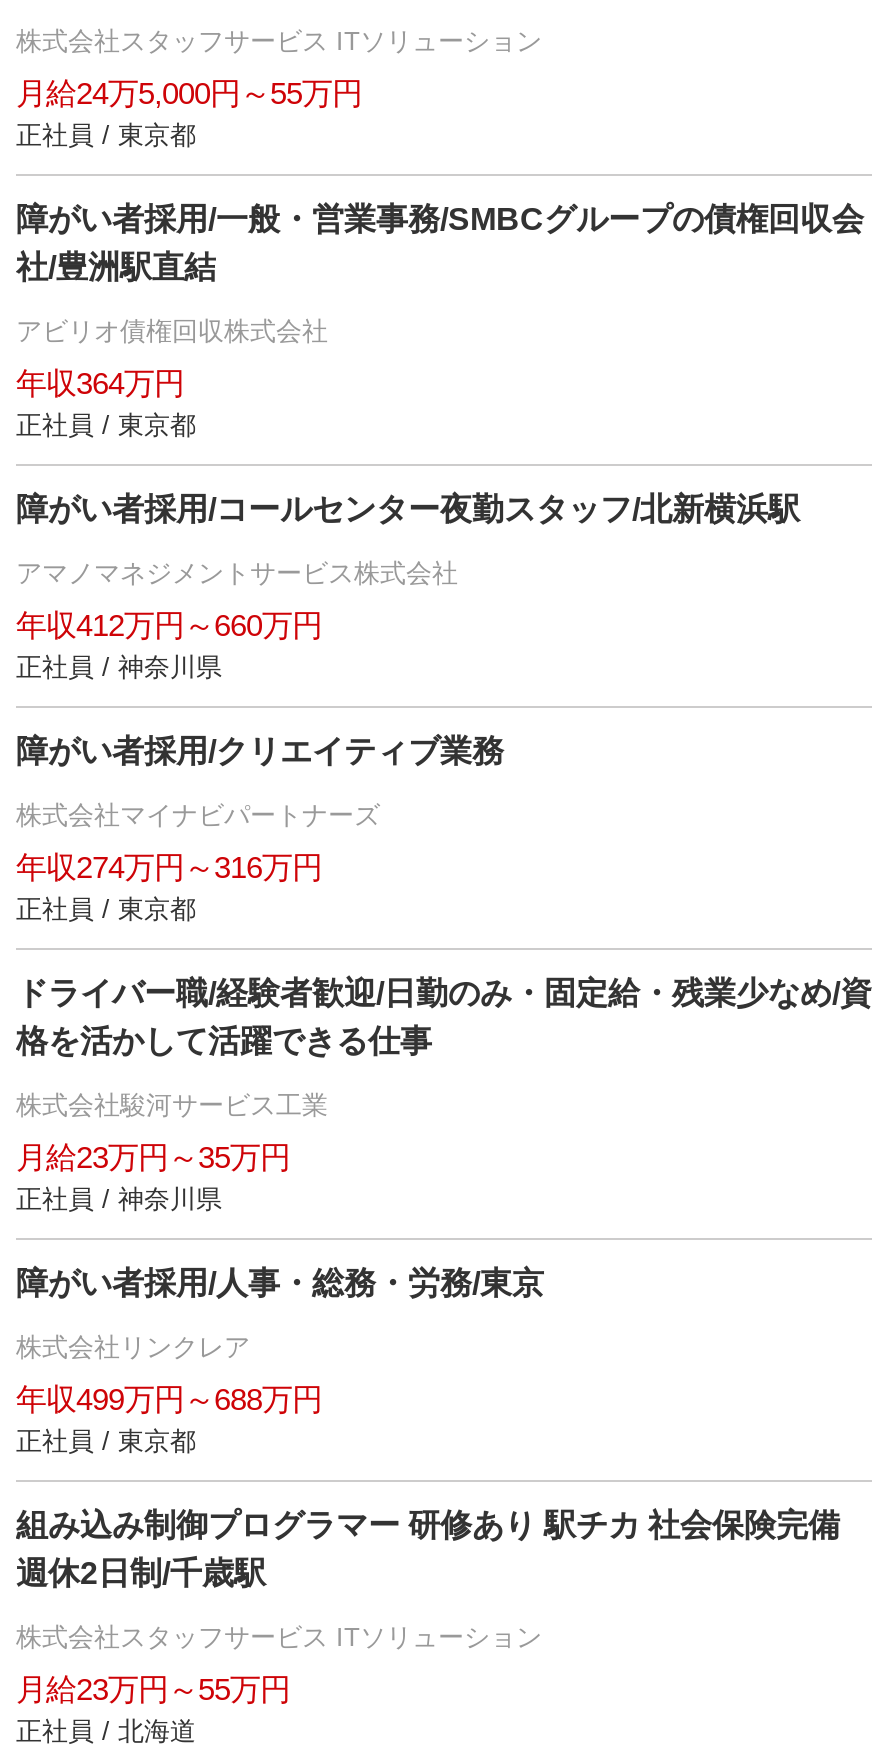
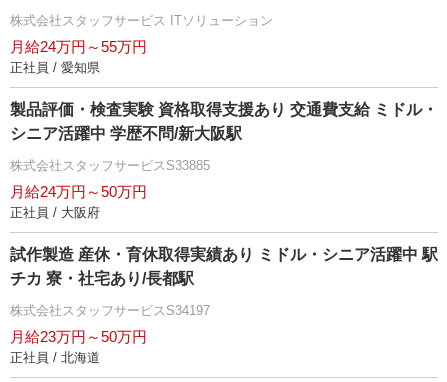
- 月給24万5,000円～55万円
- 正社員 / 東京都
- 障がい者採用/一般・営業事務/SMBCグループの債権回収会
- 社/豊洲駅直結
- アビリオ債権回収株式会社
- 年収364万円
- 正社員 / 東京都
- 障がい者採用/コールセンター夜勤スタッフ/北新横浜駅
- アマノマネジメントサービス株式会社
- 年収412万円～660万円
- 正社員 / 神奈川県
- 障がい者採用/クリエイティブ業務
- 株式会社マイナビパートナーズ
- 年収274万円～316万円
- 正社員 / 東京都
- ドライバー職/経験者歓迎/日勤のみ・固定給・残業少なめ/資
- 格を活かして活躍できる仕事
- 株式会社駿河サービス工業
- 月給23万円～35万円
- 正社員 / 神奈川県
- 障がい者採用/人事・総務・労務/東京
- 株式会社リンクレア
- 年収499万円～688万円
- 正社員 / 東京都
- 組み込み制御プログラマー 研修あり 駅チカ 社会保険完備
- 週休2日制/千歳駅
- 株式会社スタッフサービス ITソリューション
- 月給23万円～55万円
+ 月給24万円～55万円
+ 正社員 / 愛知県
+ 製品評価・検査実験 資格取得支援あり 交通費支給 ミドル・
+ シニア活躍中 学歴不問/新大阪駅
+ 株式会社スタッフサービスS33885
+ 月給24万円～50万円
+ 正社員 / 大阪府
+ 試作製造 産休・育休取得実績あり ミドル・シニア活躍中 駅
+ チカ 寮・社宅あり/長都駅
+ 株式会社スタッフサービスS34197
+ 月給23万円～50万円
